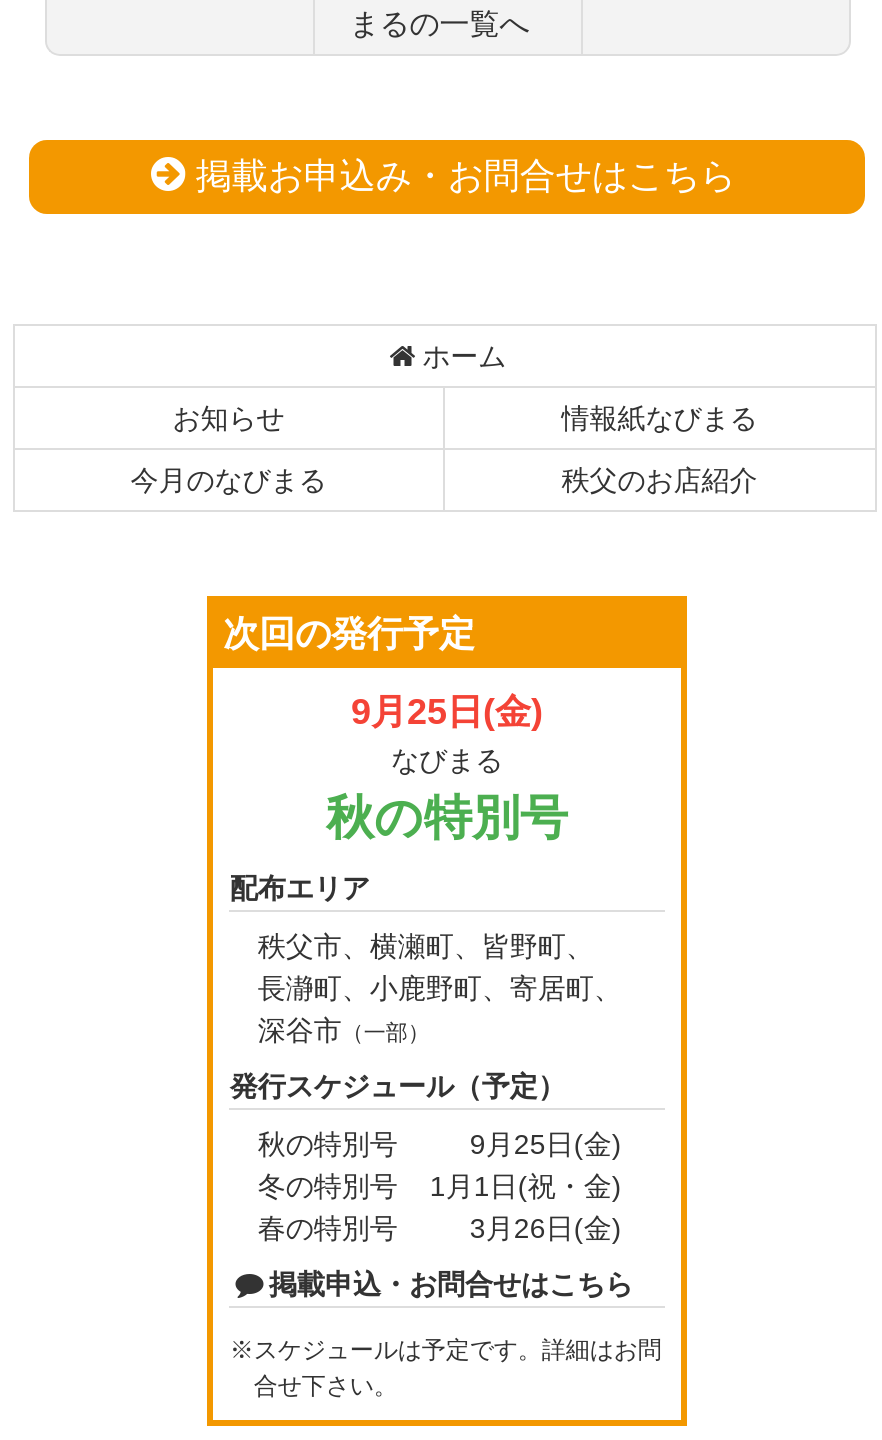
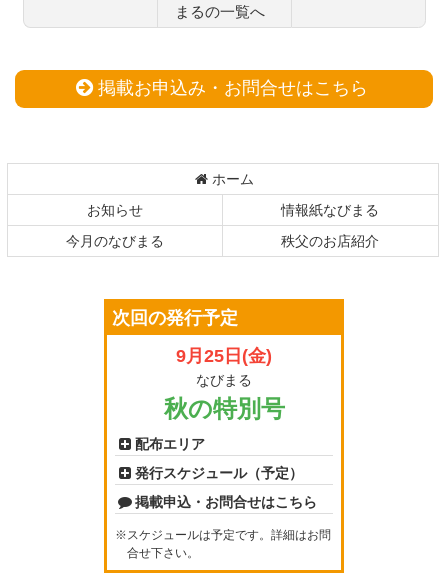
- 秩父市、横瀬町、皆野町、
- 長瀞町、小鹿野町、寄居町、
- 深谷市（一部）

- 秋の特別号
- 9月25日(金)
- 冬の特別号
- 1月1日(祝・金)
- 春の特別号
- 3月26日(金)
